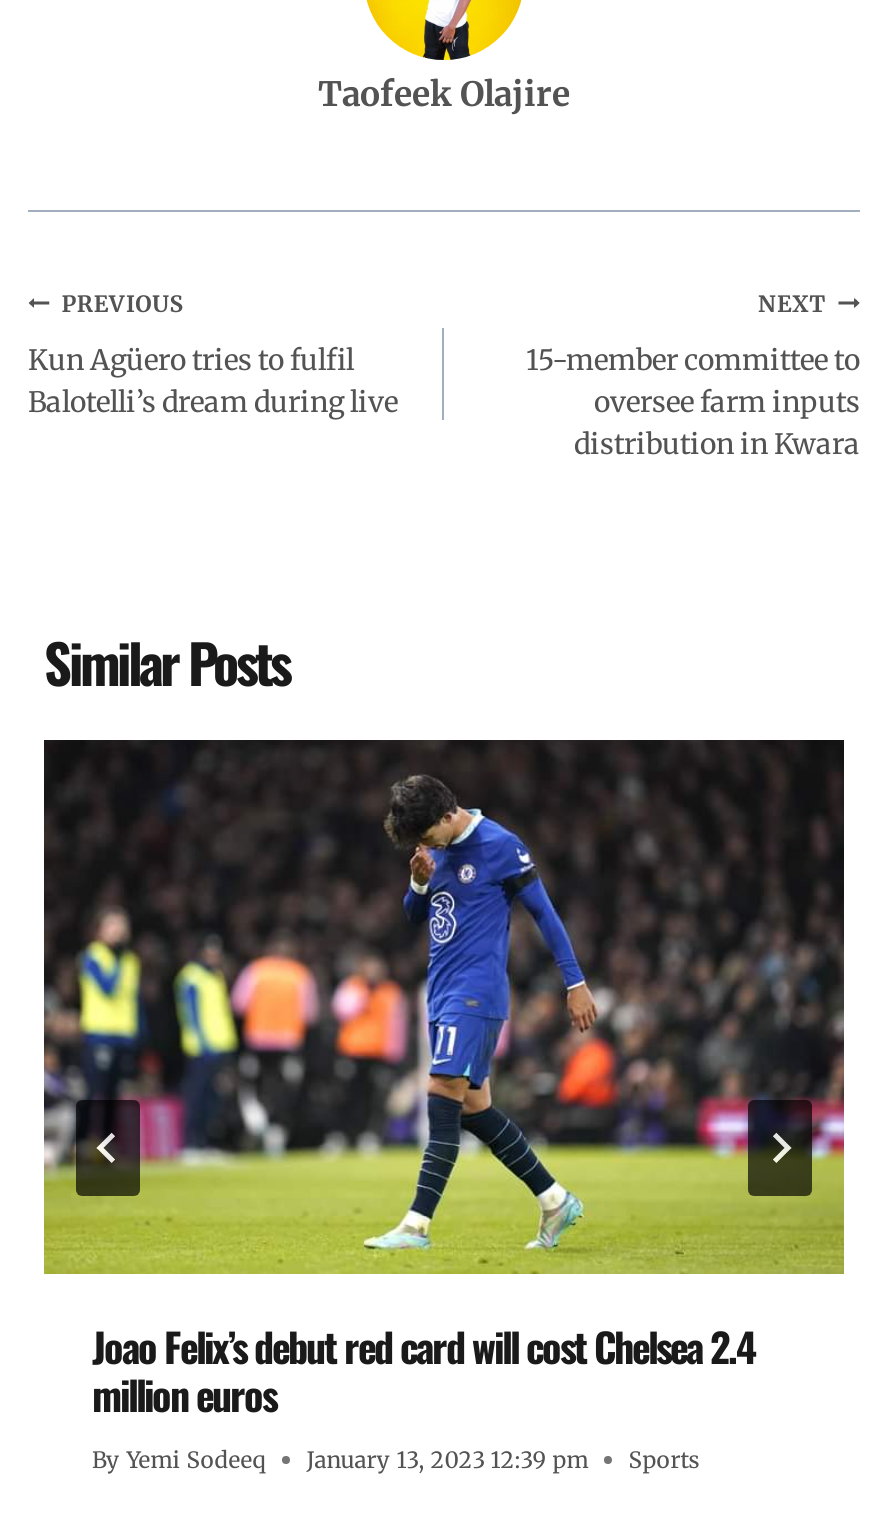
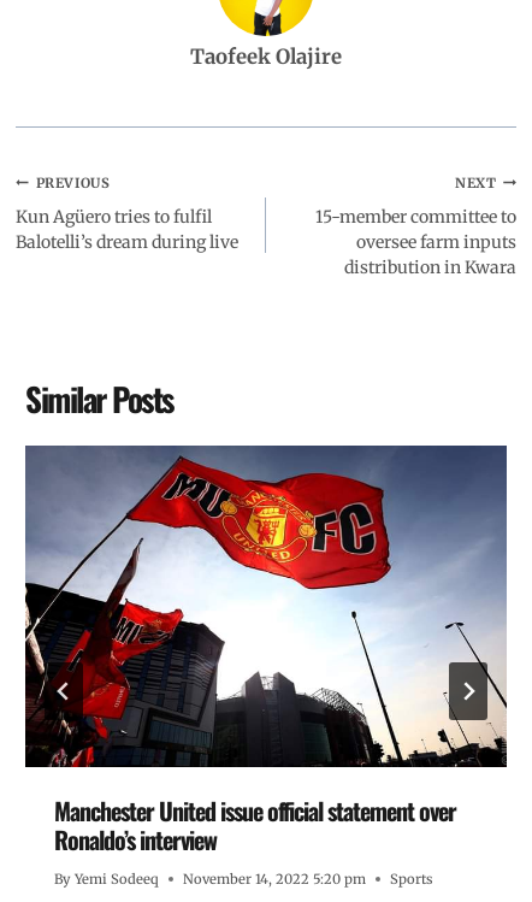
- [image]
- Joao Felix’s debut red card will cost Chelsea 2.4
- million euros
+ [image]
+ Manchester United issue official statement over
+ Ronaldo’s interview

- By Yemi Sodeeq January 13, 2023 12:39 pm Sports
+ By Yemi Sodeeq November 14, 2022 5:20 pm Sports
